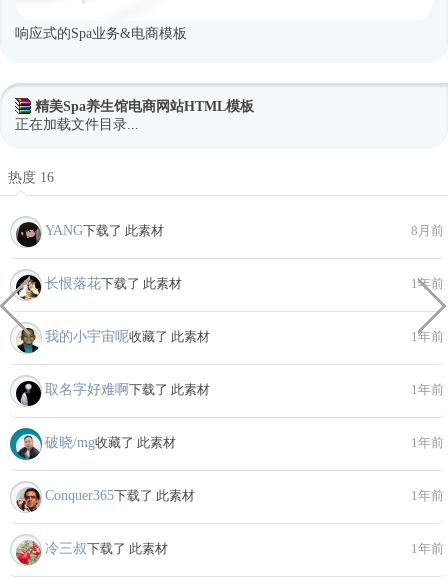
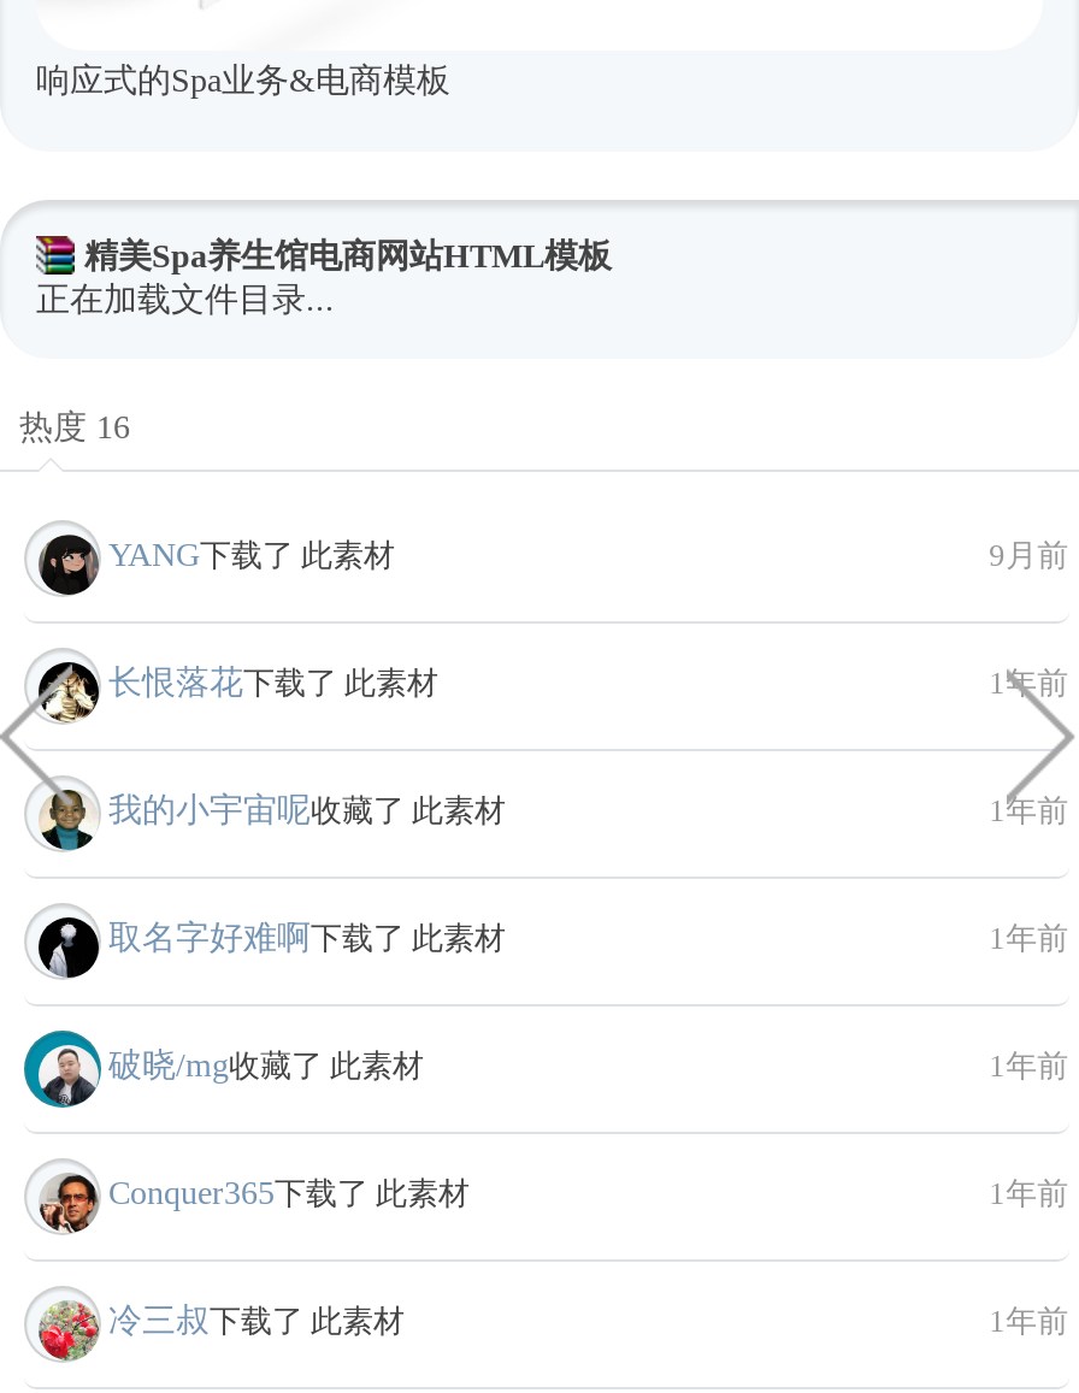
- 8月前
+ 9月前
